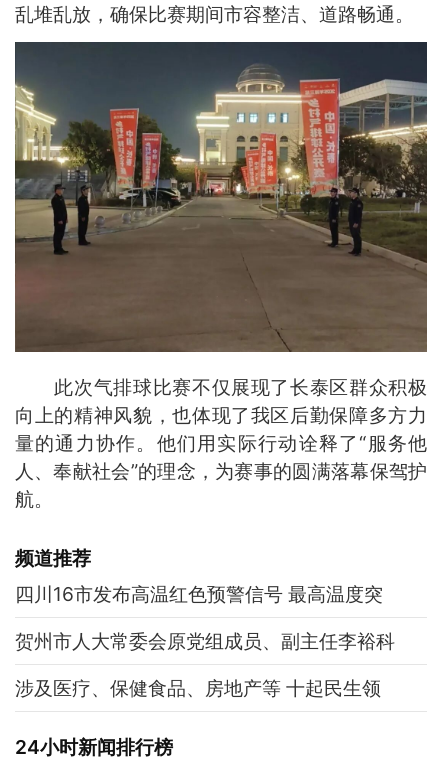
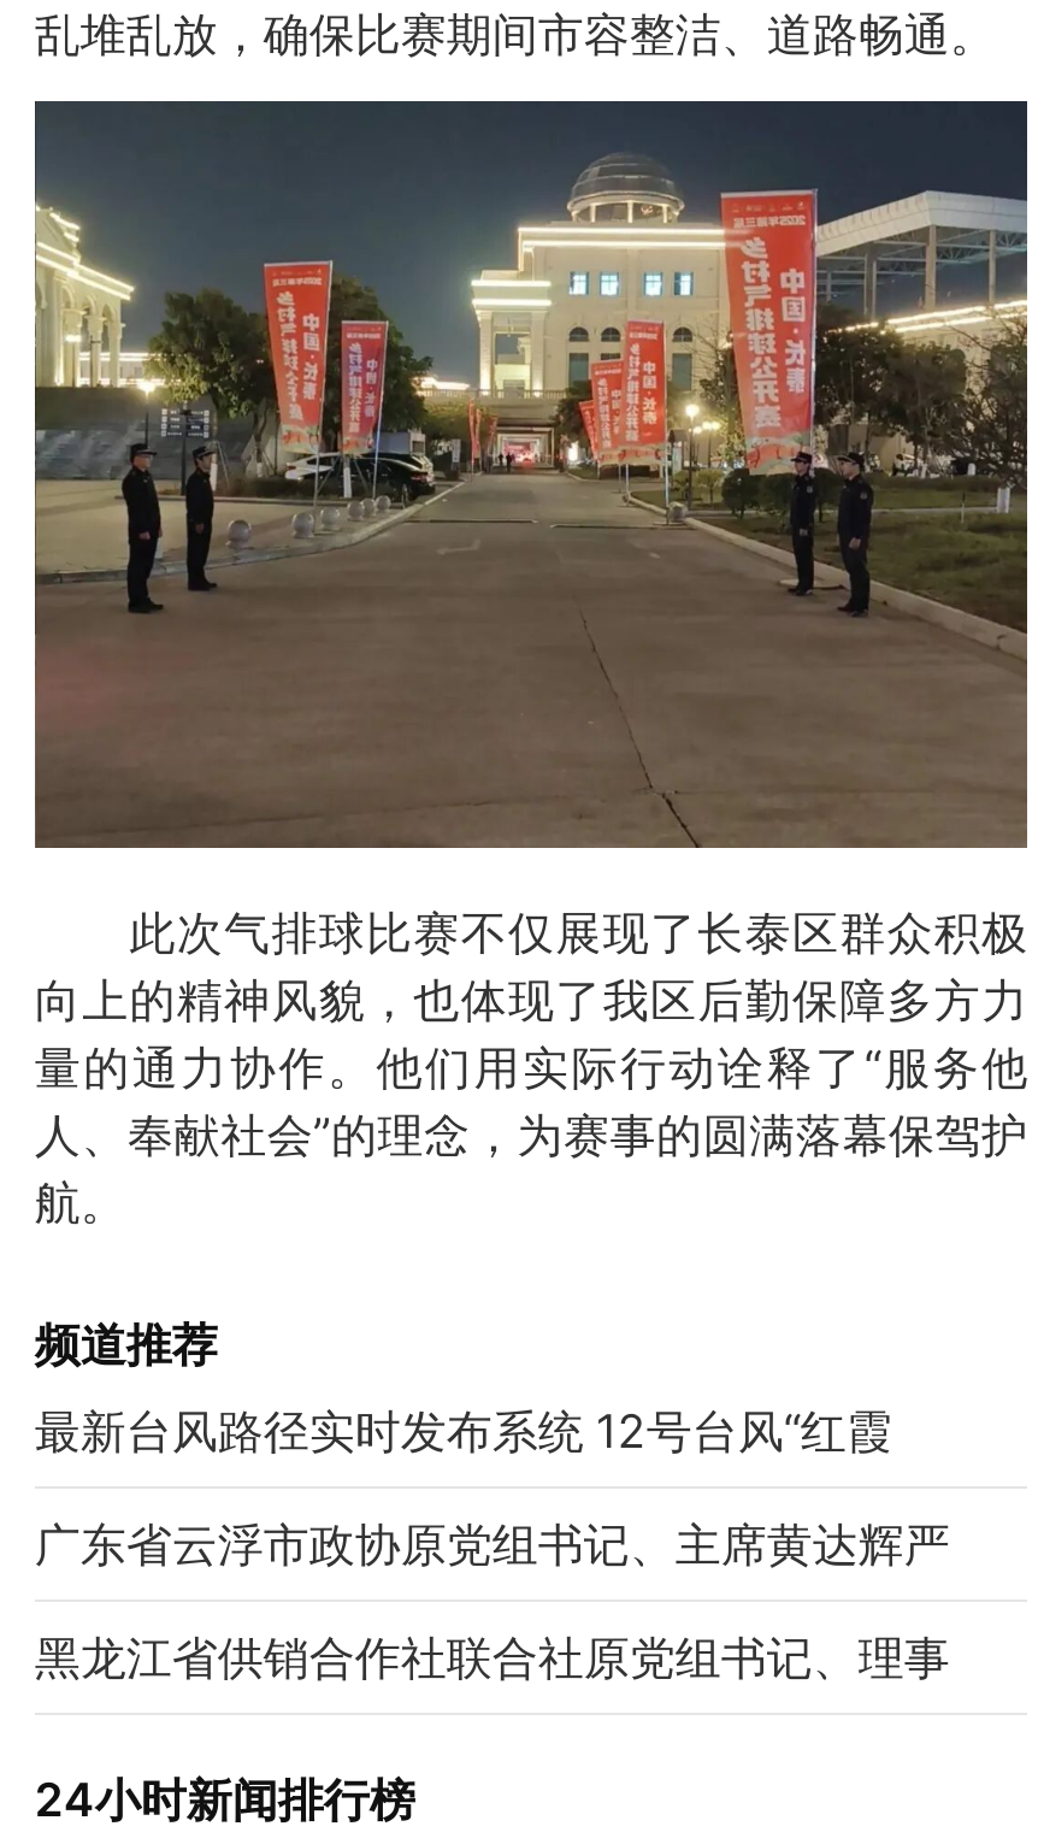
- 四川16市发布高温红色预警信号 最高温度突
+ 最新台风路径实时发布系统 12号台风“红霞

- 贺州市人大常委会原党组成员、副主任李裕科
+ 广东省云浮市政协原党组书记、主席黄达辉严

- 涉及医疗、保健食品、房地产等 十起民生领
+ 黑龙江省供销合作社联合社原党组书记、理事
